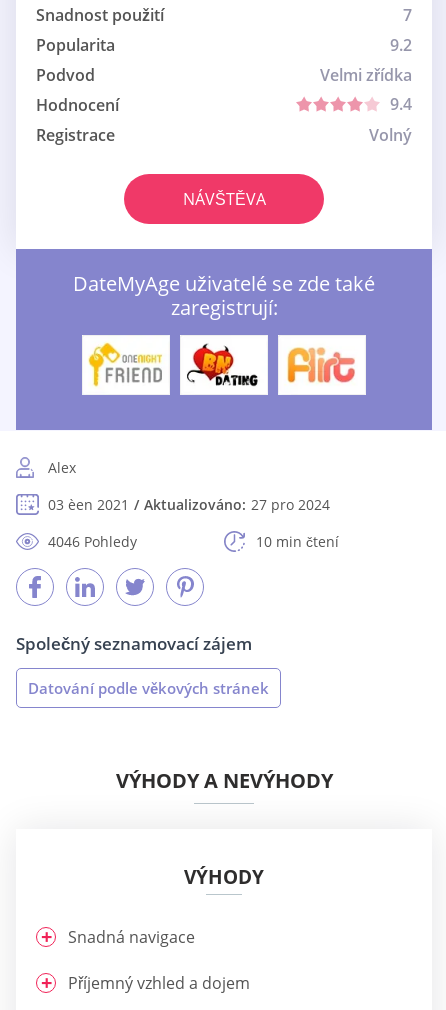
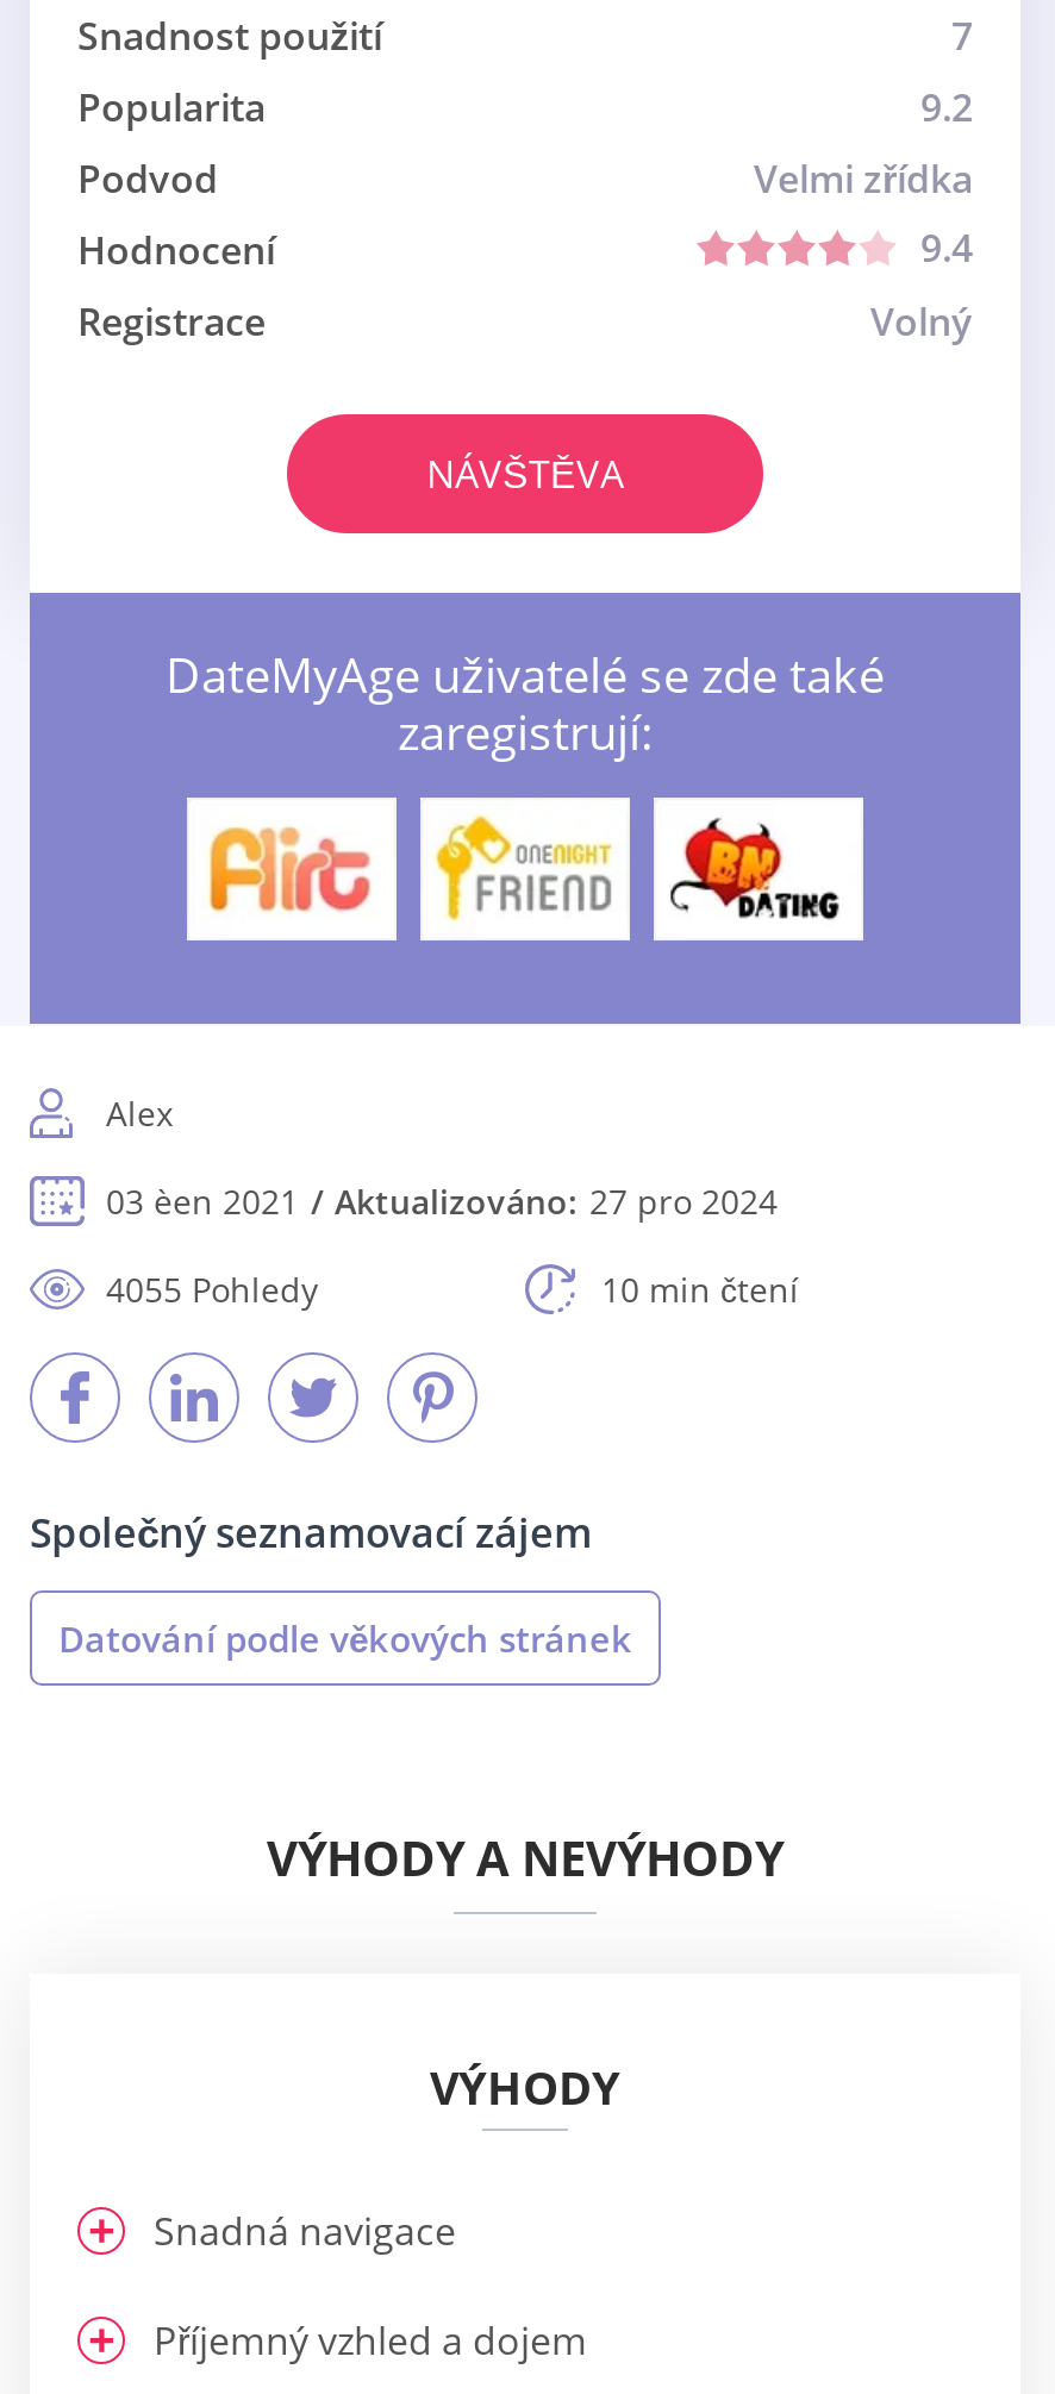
- [image]
+ [image]

- [image]
+ [image]

- [image]
+ [image]

- 4046 Pohledy
+ 4055 Pohledy
